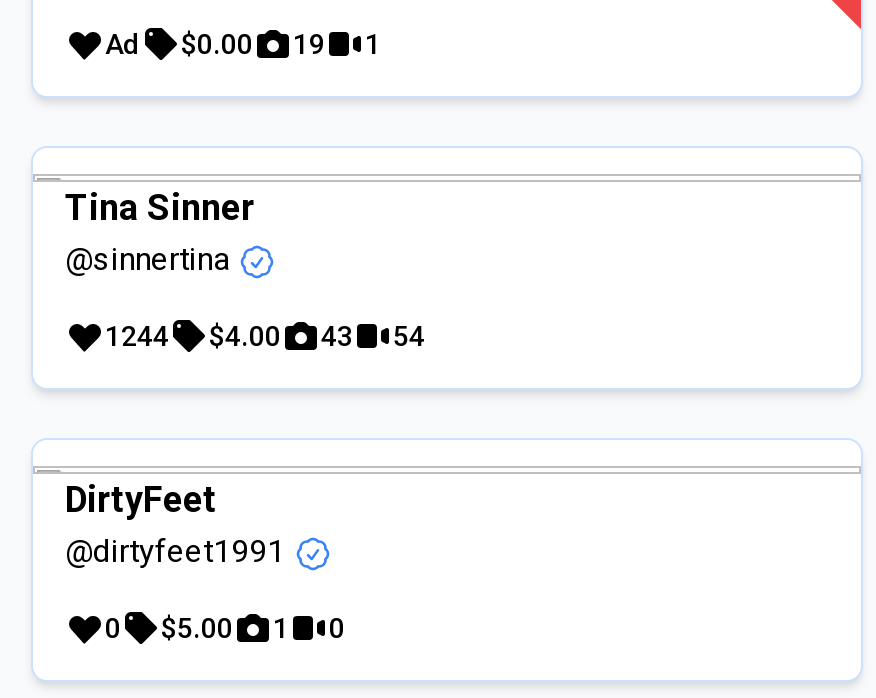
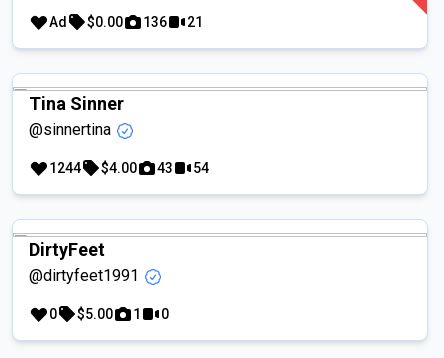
- 19
+ 136

- 1
+ 21
